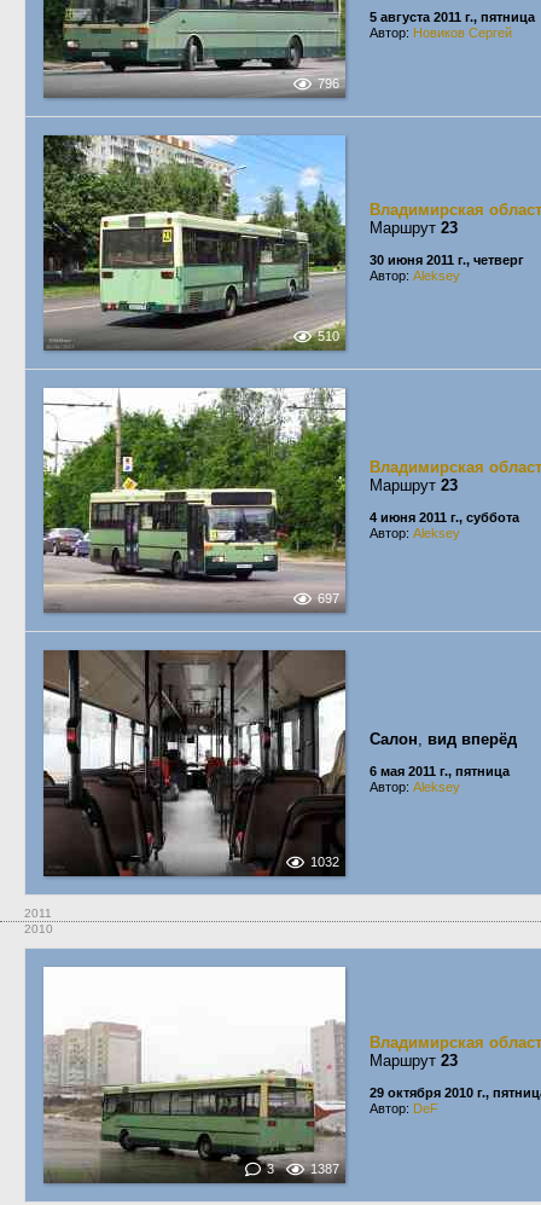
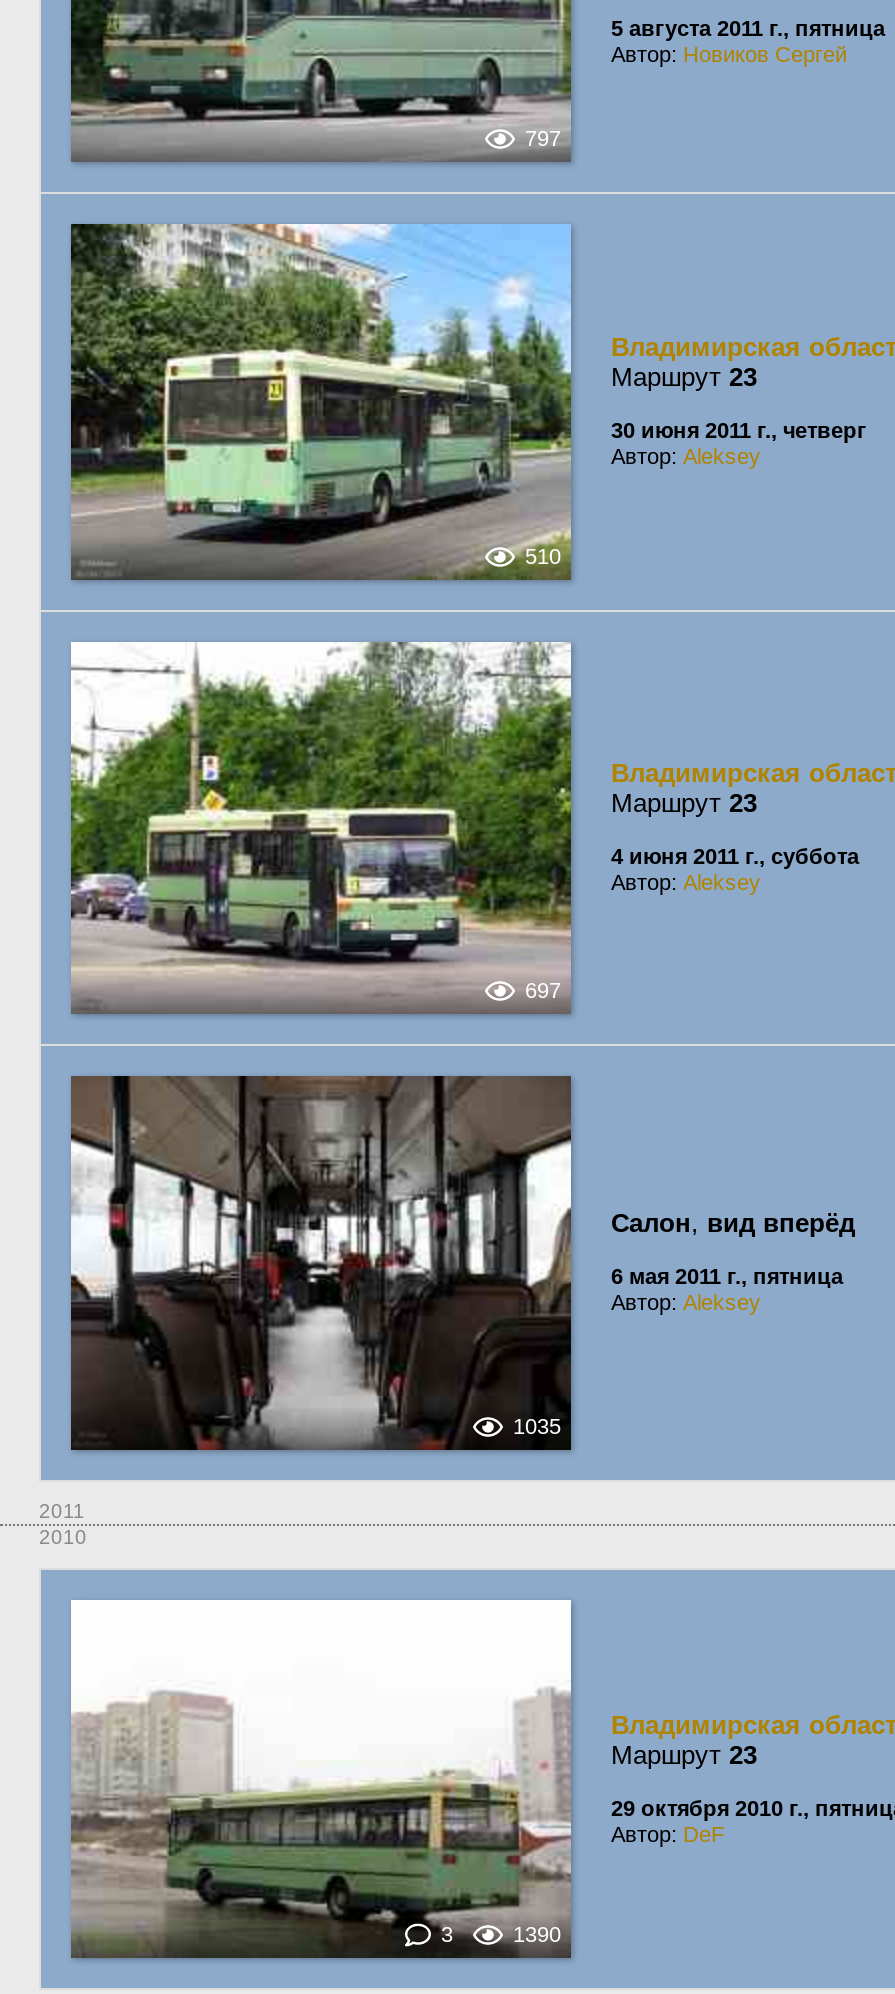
- 796
+ 797

- 1032
+ 1035

- 1387
+ 1390
